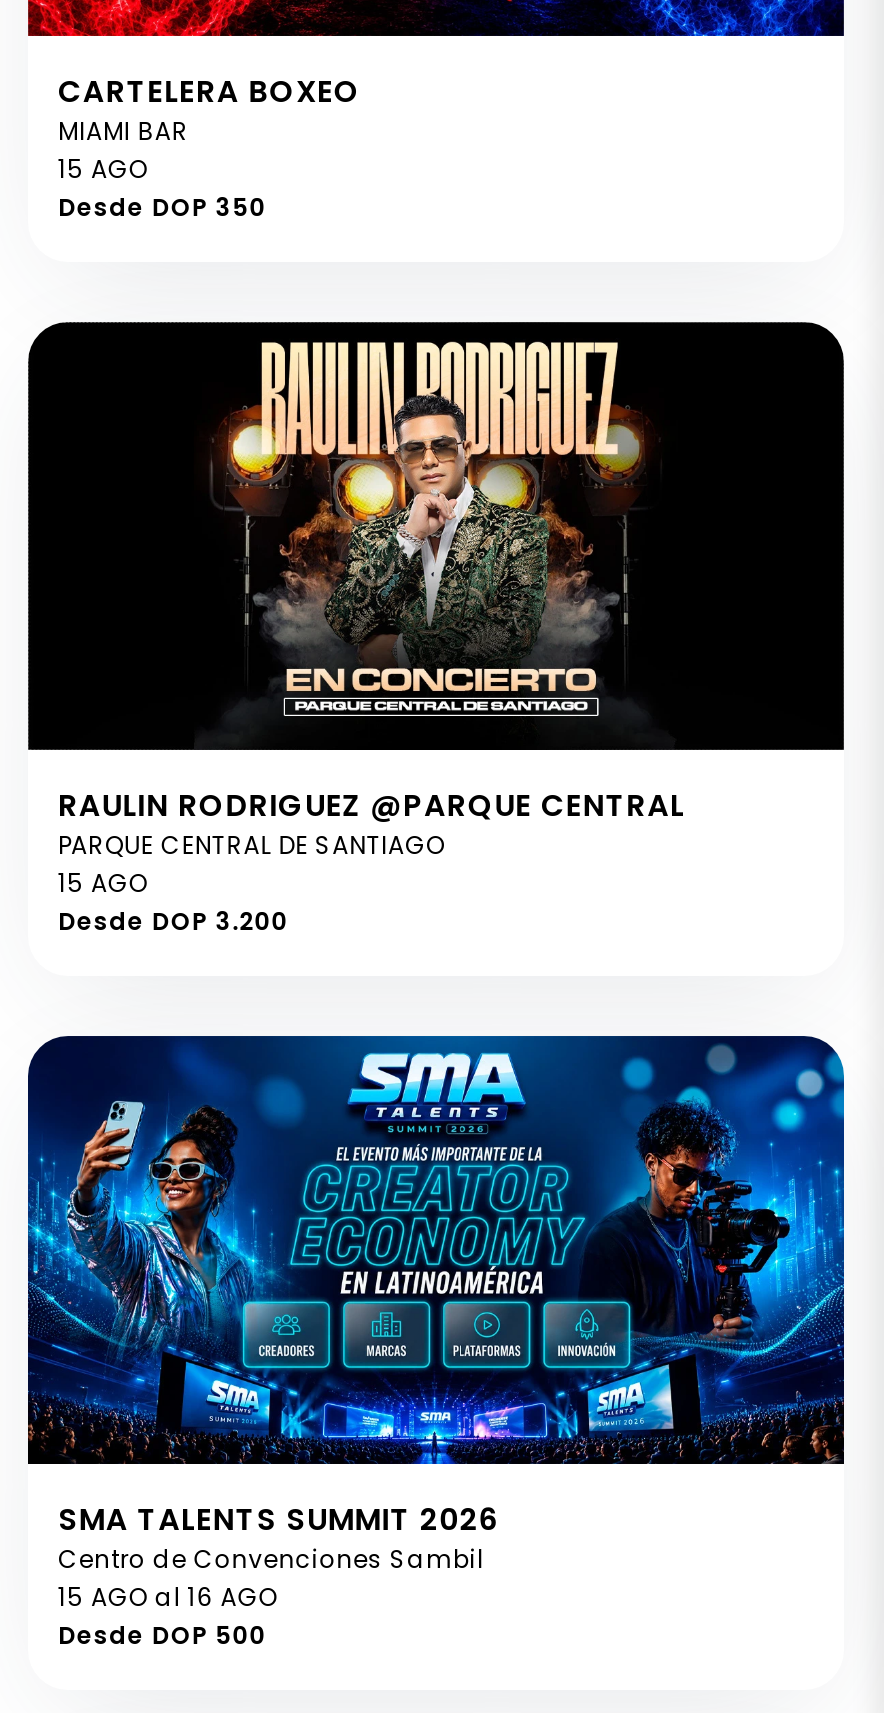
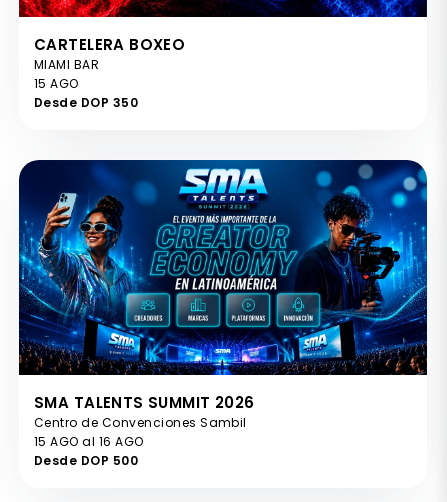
- [image]
- RAULIN RODRIGUEZ @PARQUE CENTRAL
- PARQUE CENTRAL DE SANTIAGO
- 15 AGO
- Desde DOP 3.200
